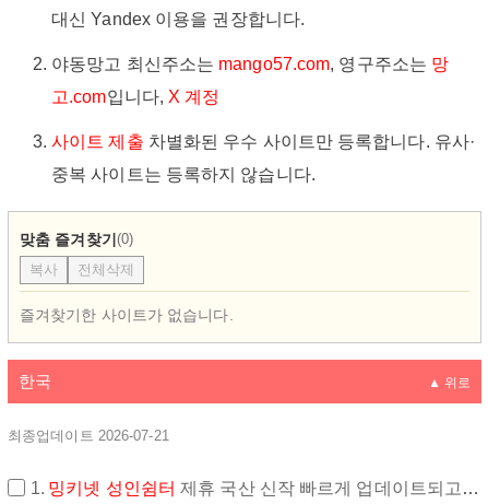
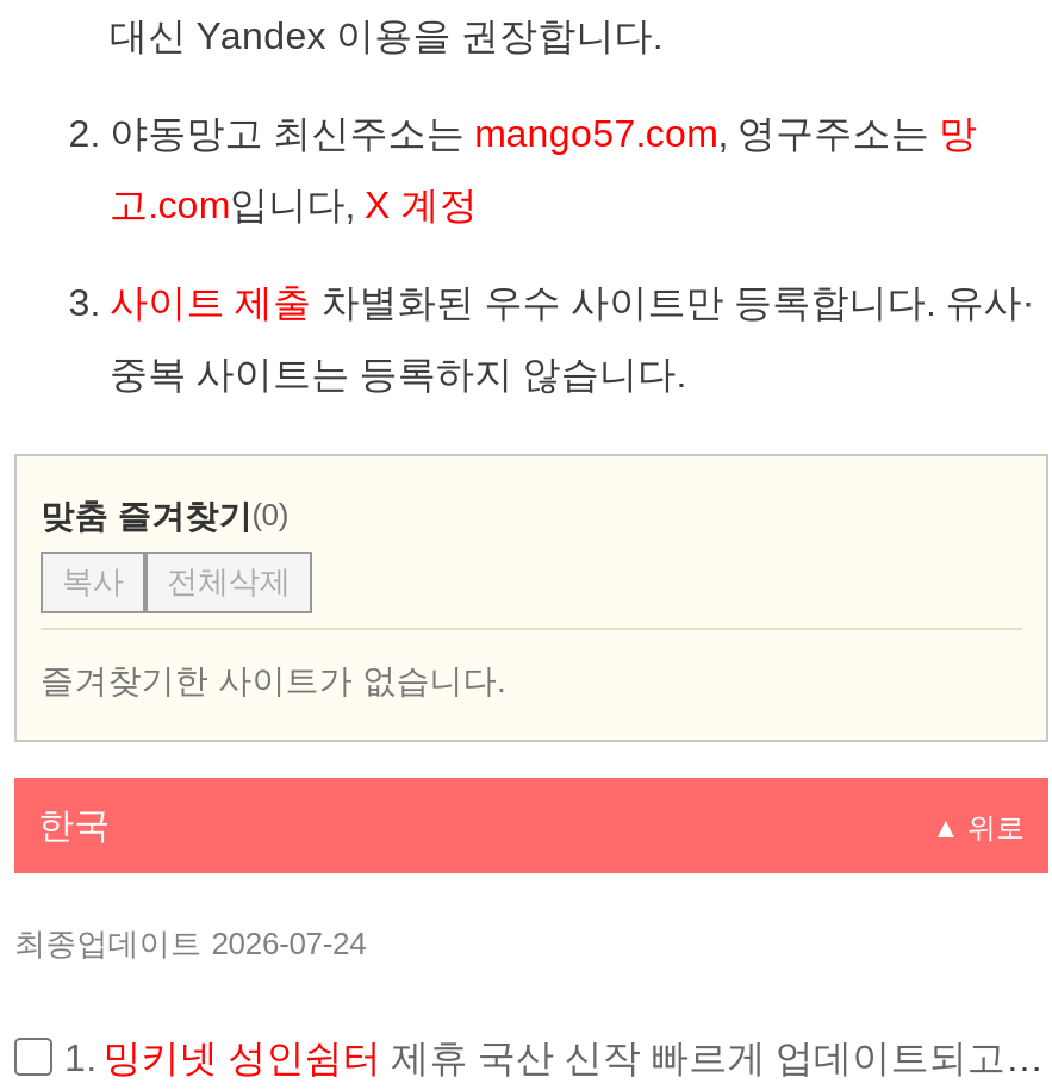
- 최종업데이트 2026-07-21
+ 최종업데이트 2026-07-24
